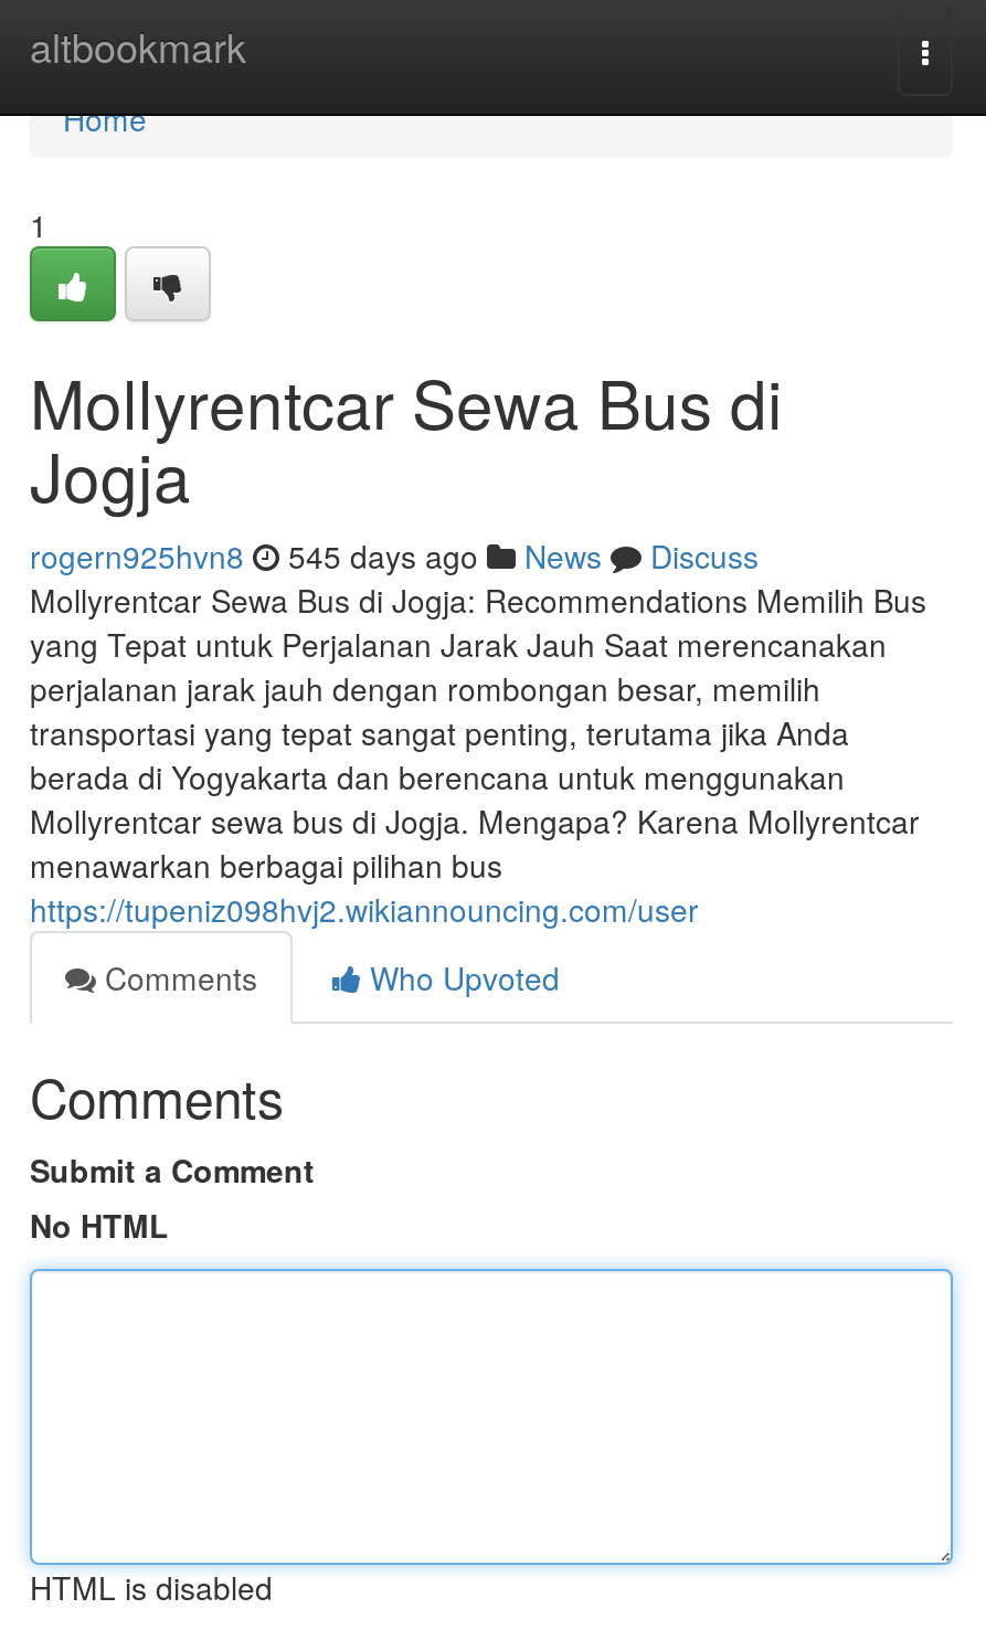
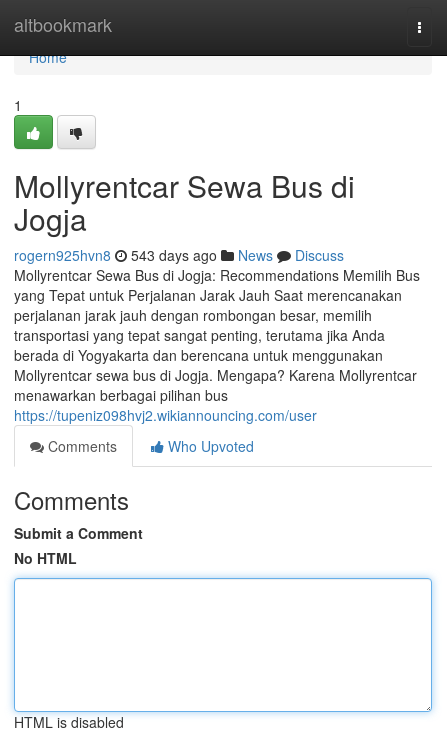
- rogern925hvn8 545 days ago News Discuss
+ rogern925hvn8 543 days ago News Discuss
